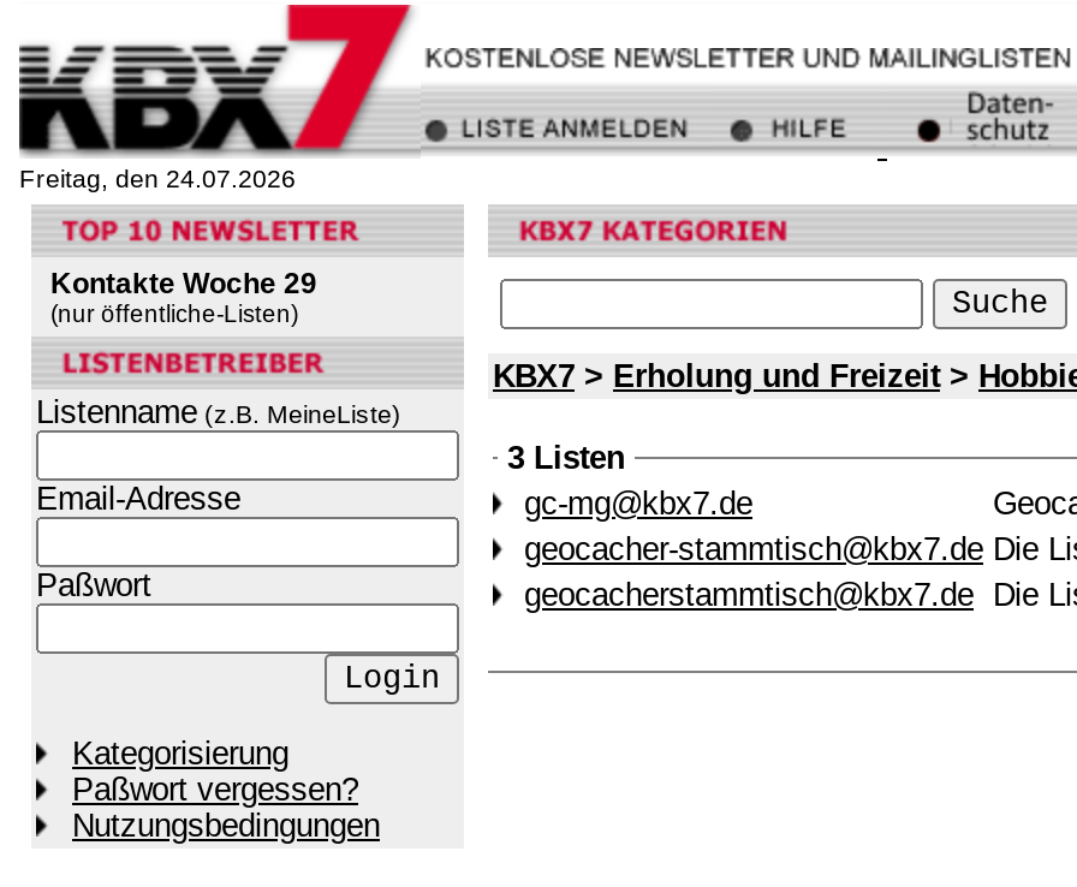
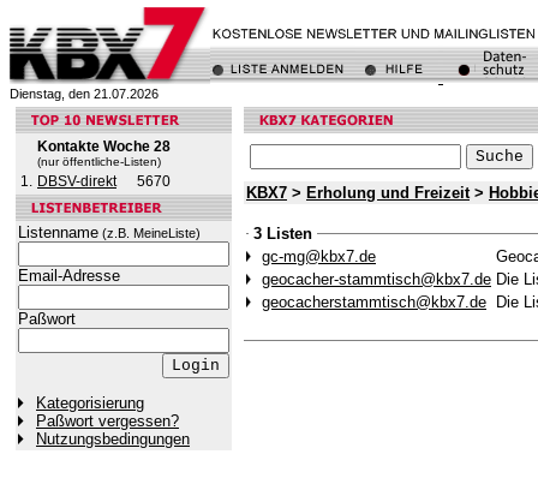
- Freitag, den 24.07.2026
+ Dienstag, den 21.07.2026

- Kontakte Woche 29
+ Kontakte Woche 28

+ 1. DBSV-direkt
+ 5670
